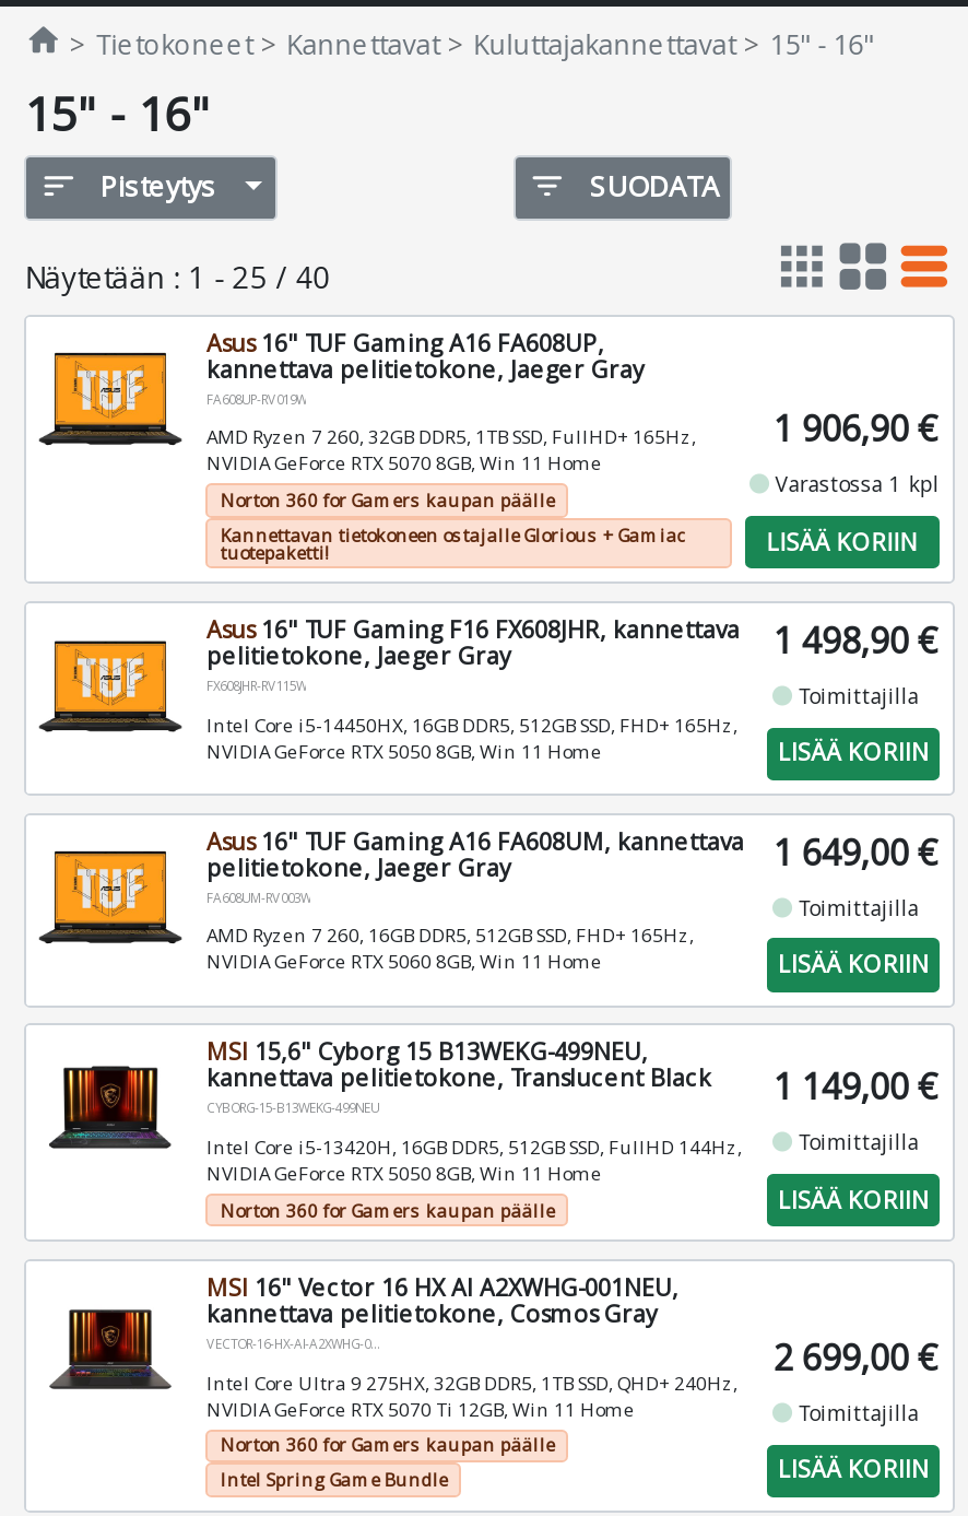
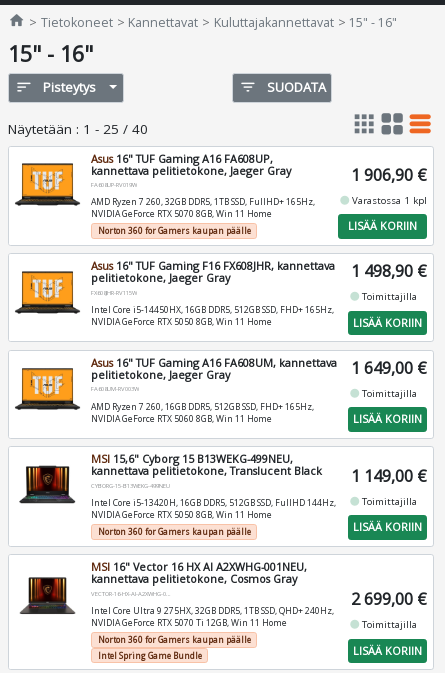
- Kannettavan tietokoneen ostajalle Glorious + Gamiac
- tuotepaketti!
